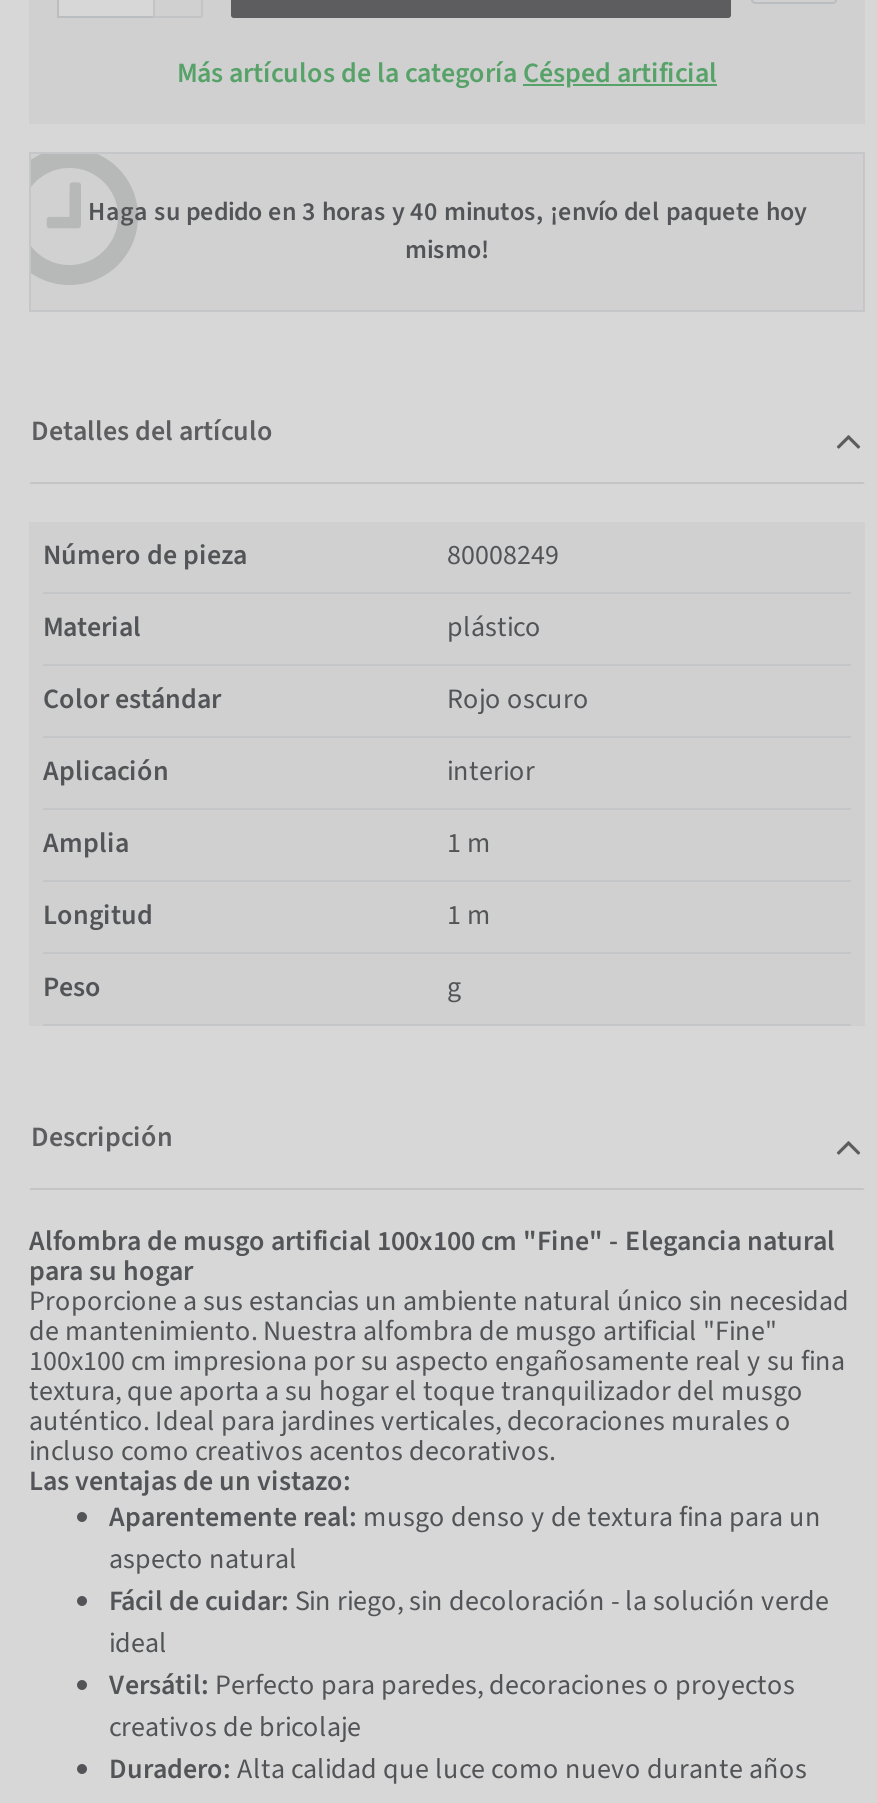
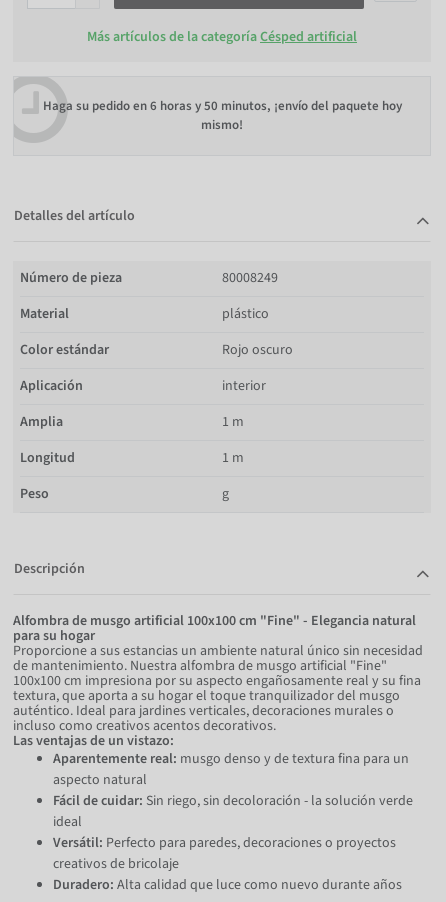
- Haga su pedido en 3 horas y 40 minutos, ¡envío del paquete hoy
+ Haga su pedido en 6 horas y 50 minutos, ¡envío del paquete hoy
